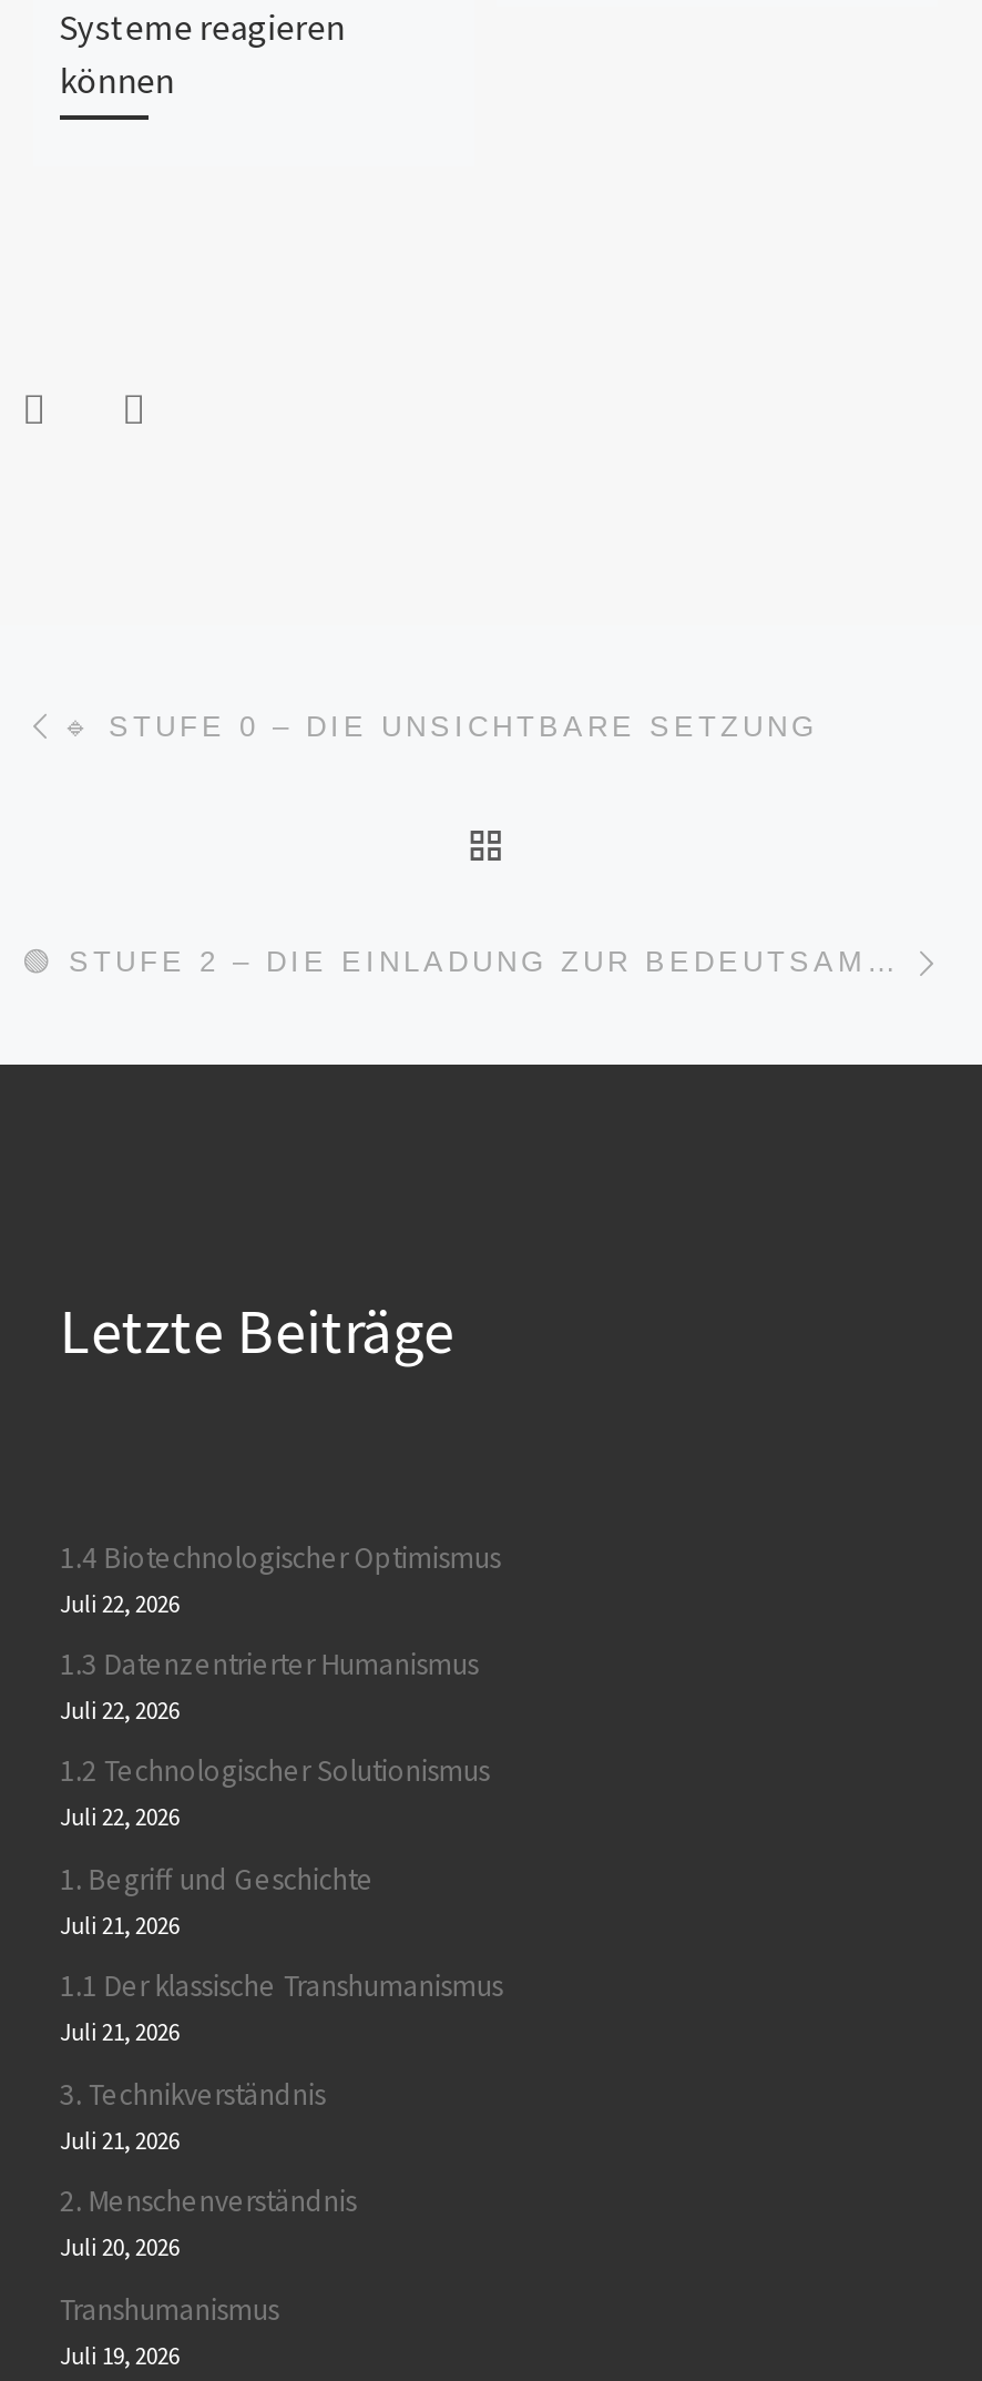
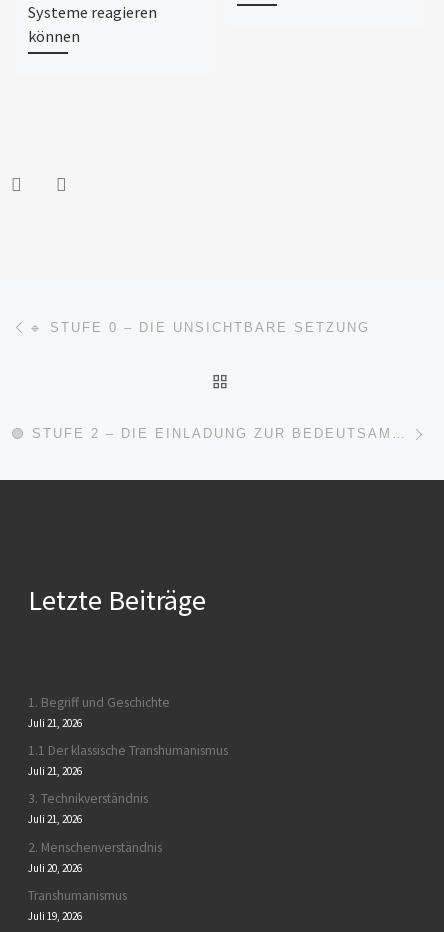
- 1.4 Biotechnologischer Optimismus
- Juli 22, 2026
- 1.3 Datenzentrierter Humanismus
- Juli 22, 2026
- 1.2 Technologischer Solutionismus
- Juli 22, 2026
